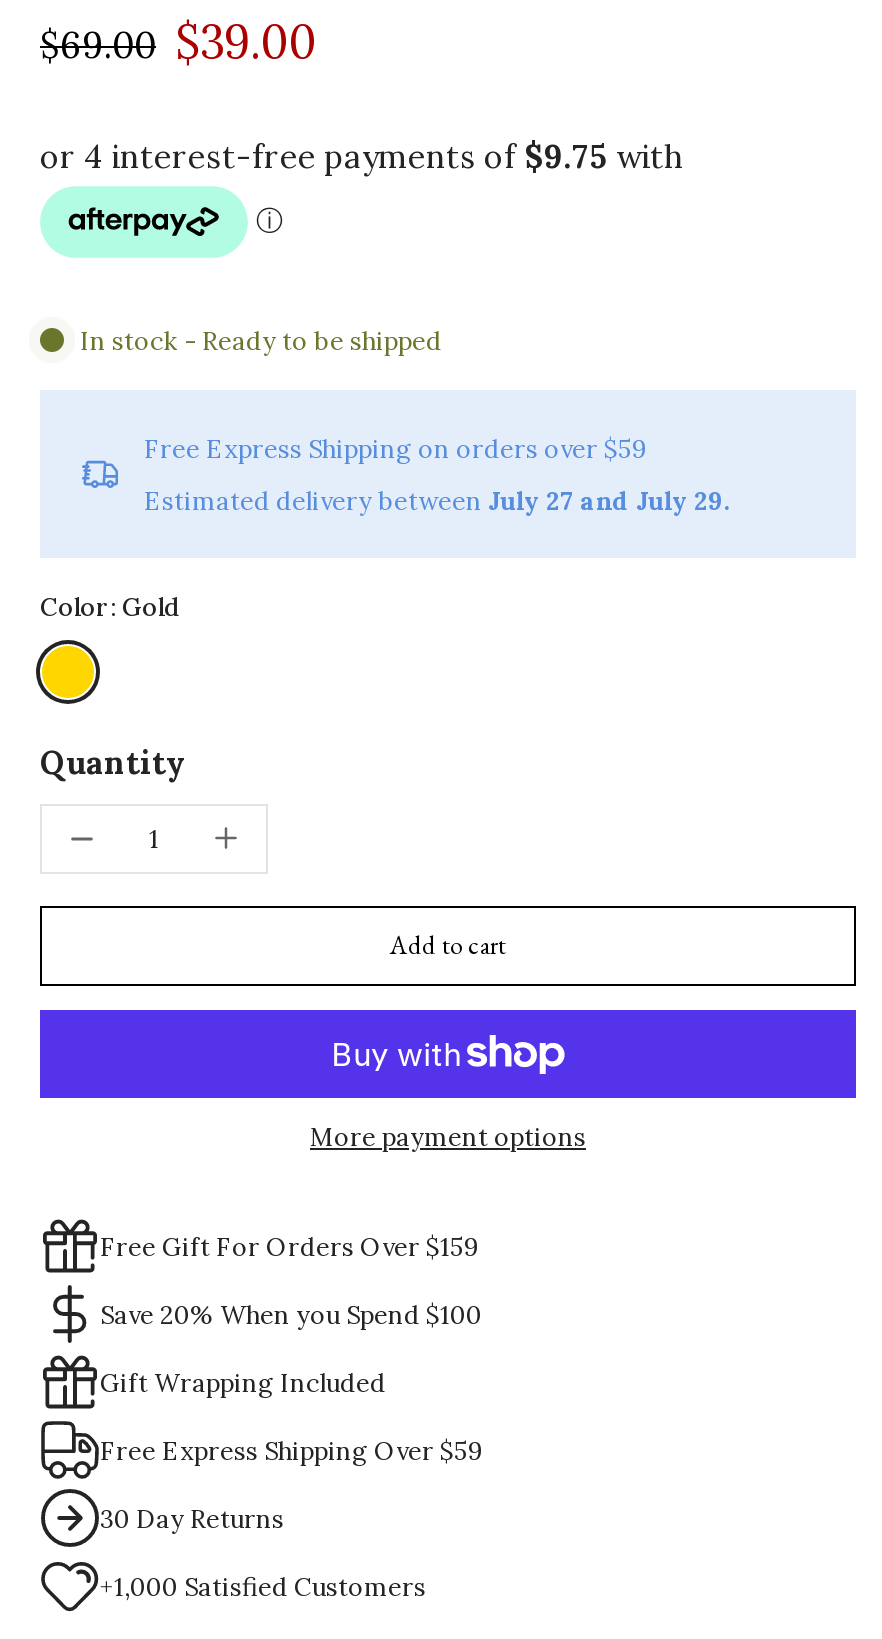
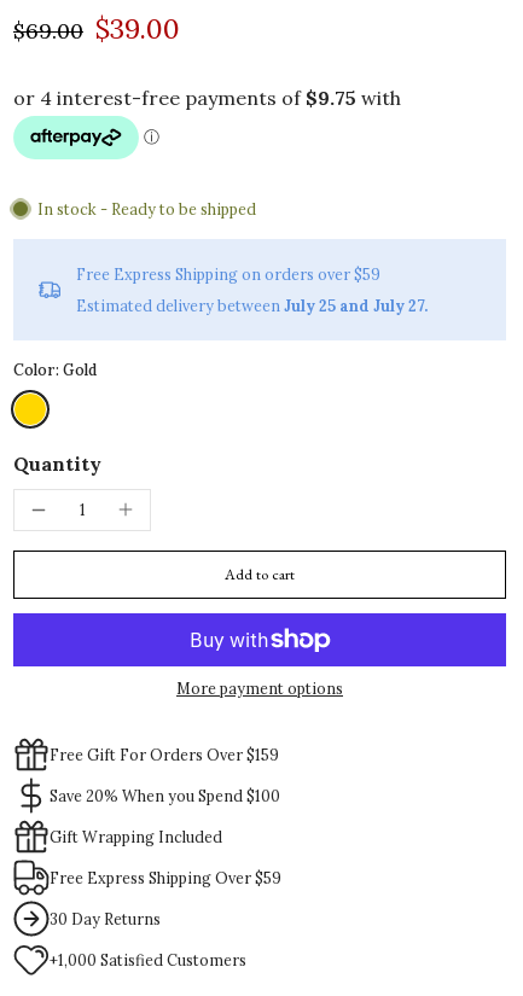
- Estimated delivery between July 27 and July 29.
+ Estimated delivery between July 25 and July 27.
